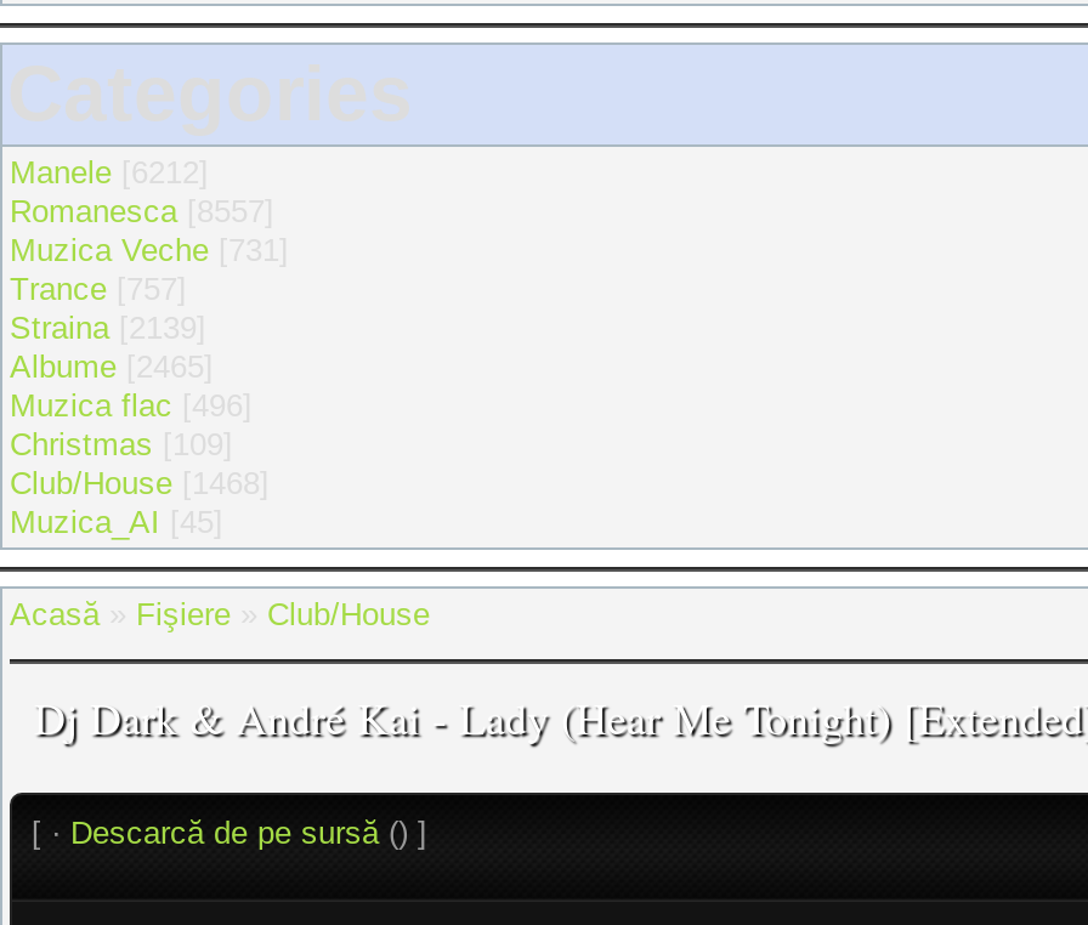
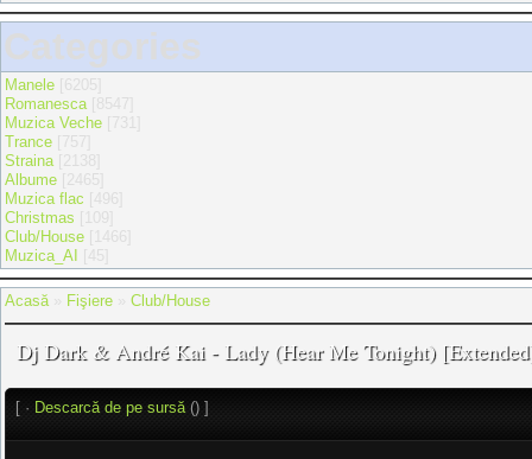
- Manele [6212]
+ Manele [6205]

- Romanesca [8557]
+ Romanesca [8547]

- Straina [2139]
+ Straina [2138]

- Club/House [1468]
+ Club/House [1466]
